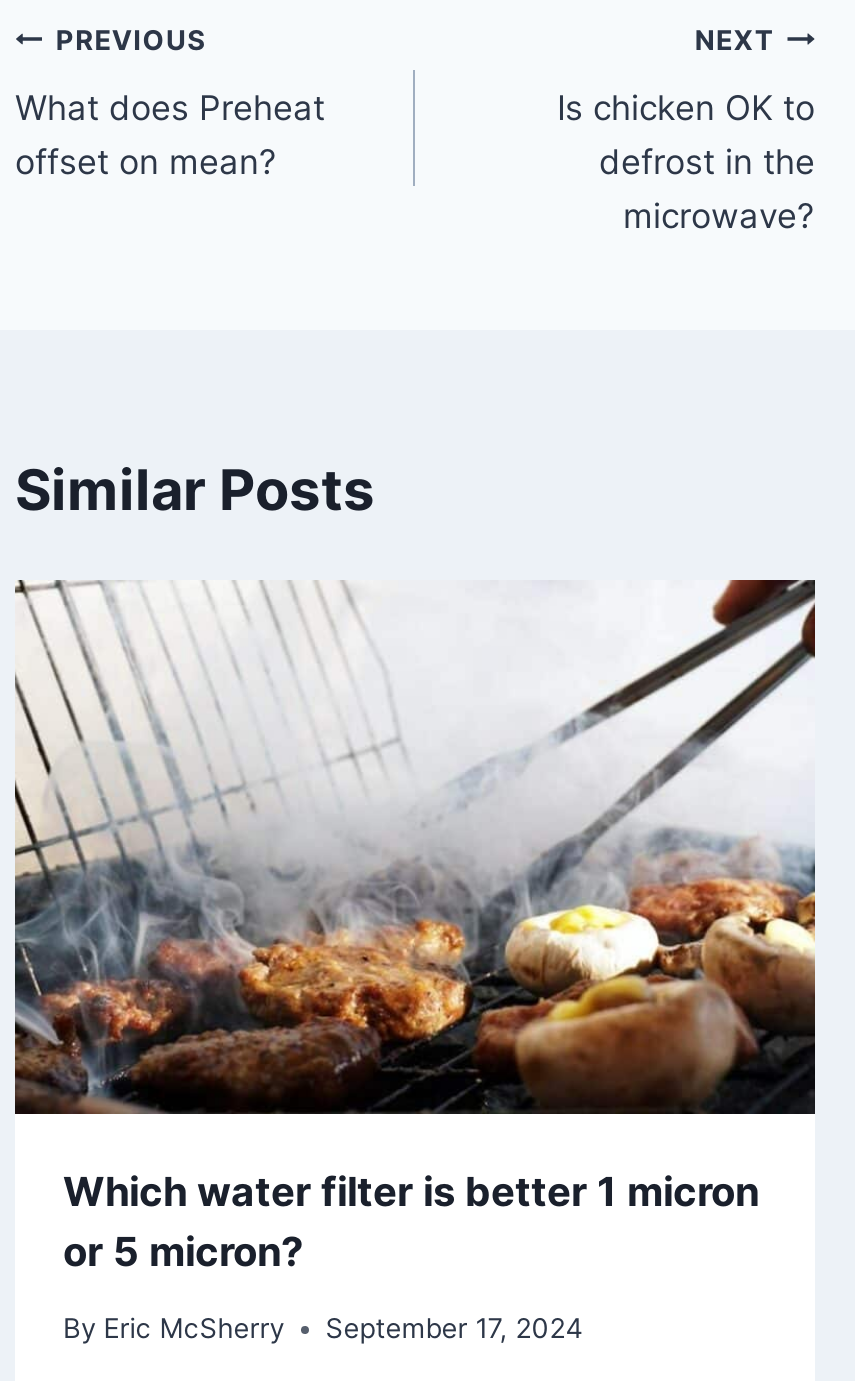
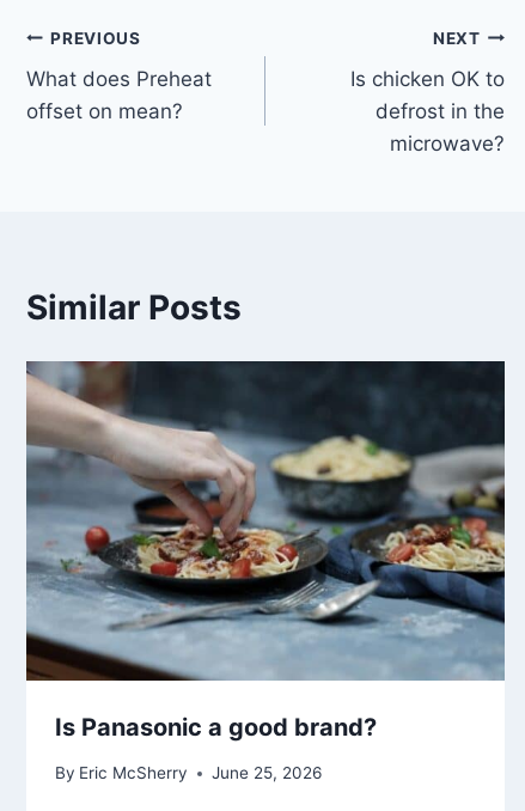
- [image]
- Which water filter is better 1 micron
- or 5 micron?
+ [image]
+ Is Panasonic a good brand?

- By Eric McSherry September 17, 2024
+ By Eric McSherry June 25, 2026
